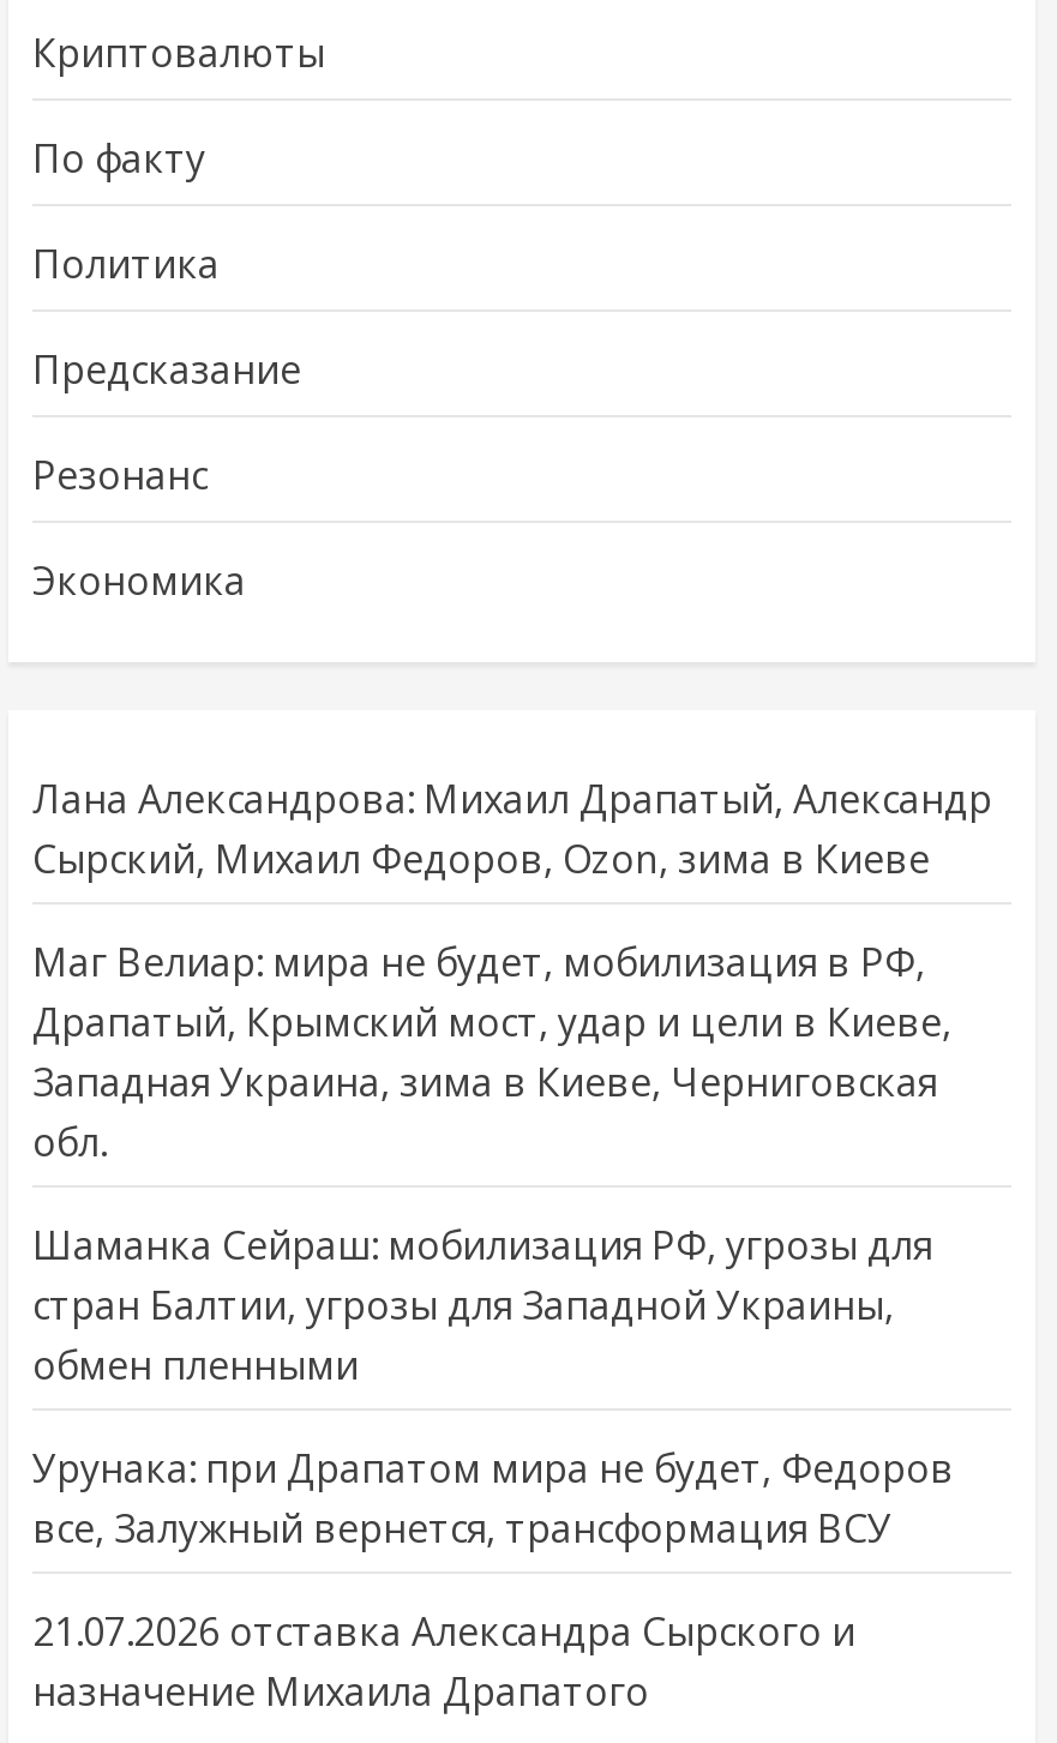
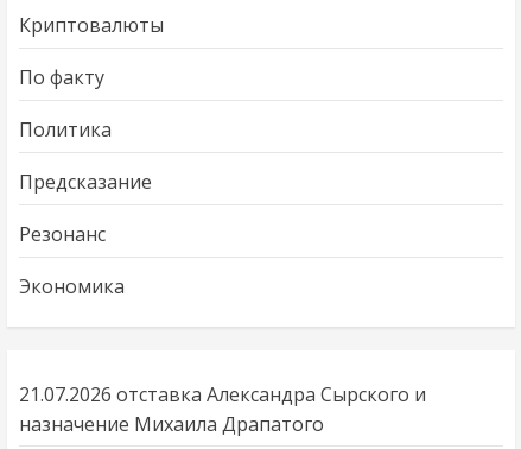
- Лана Александрова: Михаил Драпатый, Александр
- Сырский, Михаил Федоров, Ozon, зима в Киеве
- Маг Велиар: мира не будет, мобилизация в РФ,
- Драпатый, Крымский мост, удар и цели в Киеве,
- Западная Украина, зима в Киеве, Черниговская
- обл.
- Шаманка Сейраш: мобилизация РФ, угрозы для
- стран Балтии, угрозы для Западной Украины,
- обмен пленными
- Урунака: при Драпатом мира не будет, Федоров
- все, Залужный вернется, трансформация ВСУ
